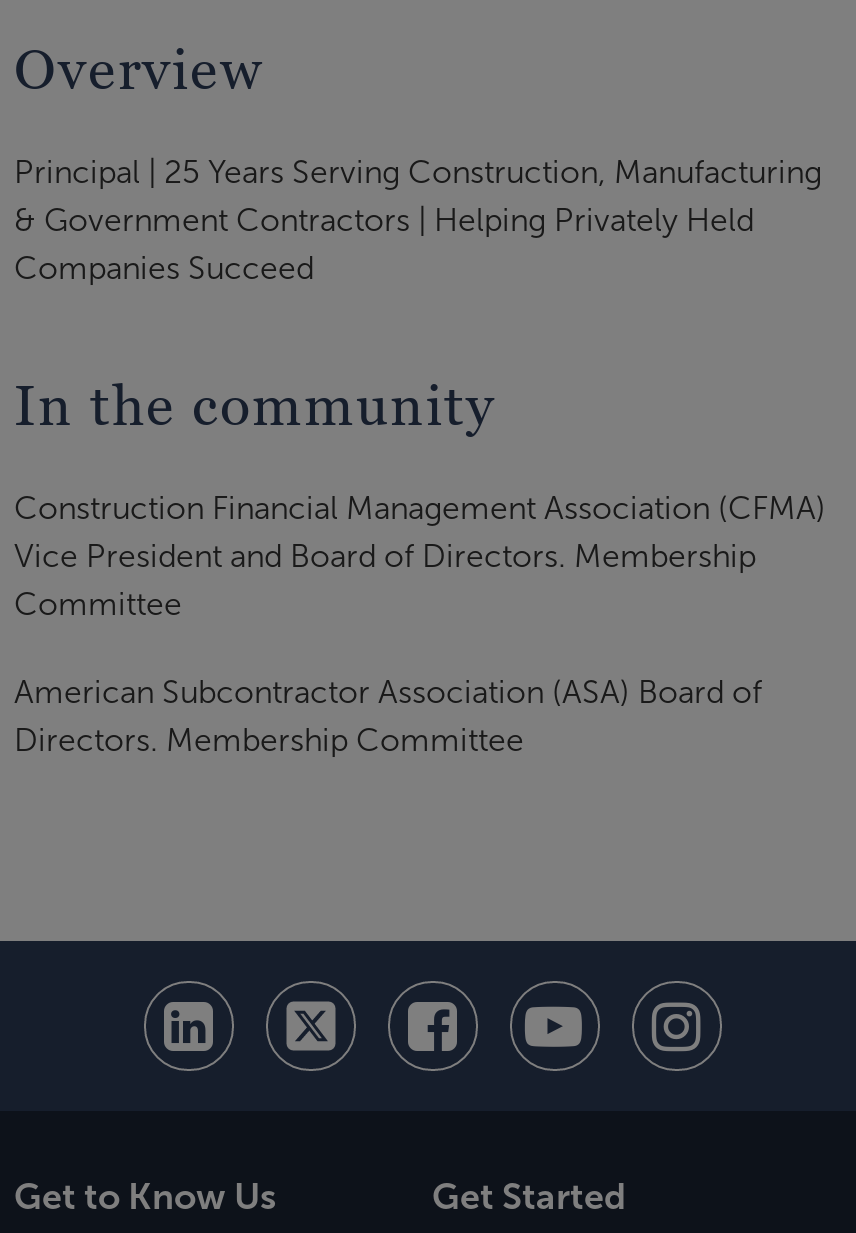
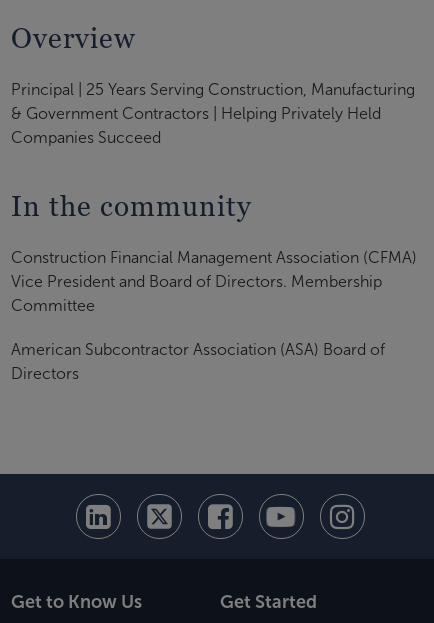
- Directors. Membership Committee
+ Directors
